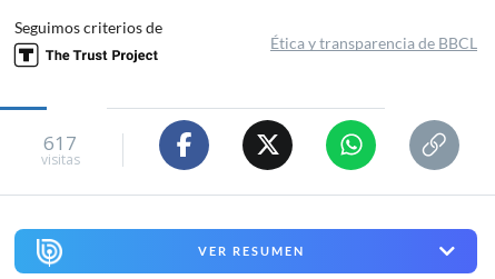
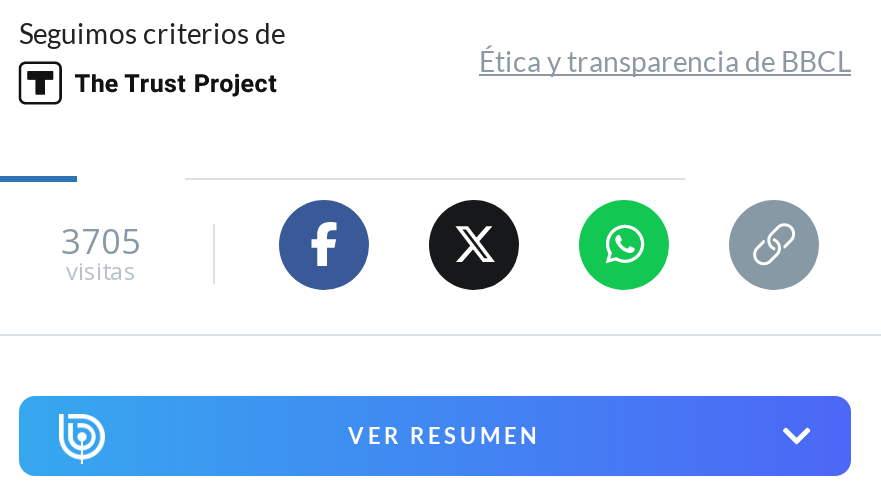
- 617
+ 3705
